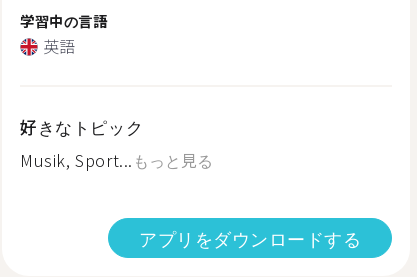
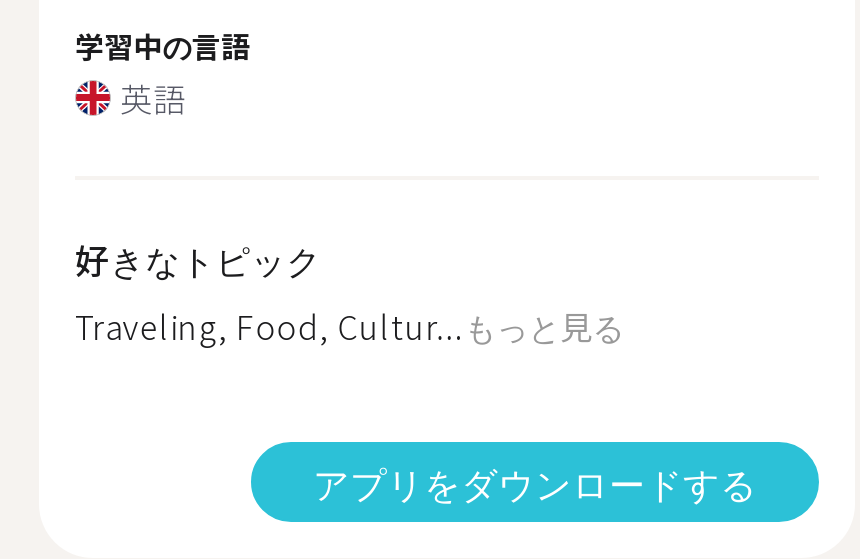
- Musik, Sport...もっと見る
+ Traveling, Food, Cultur...もっと見る
